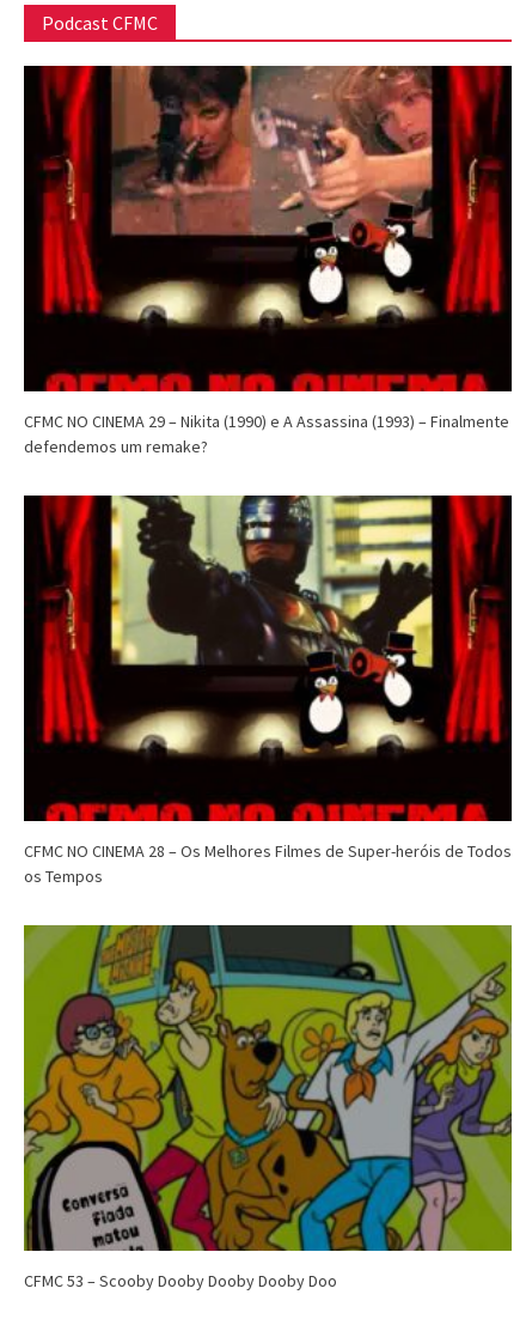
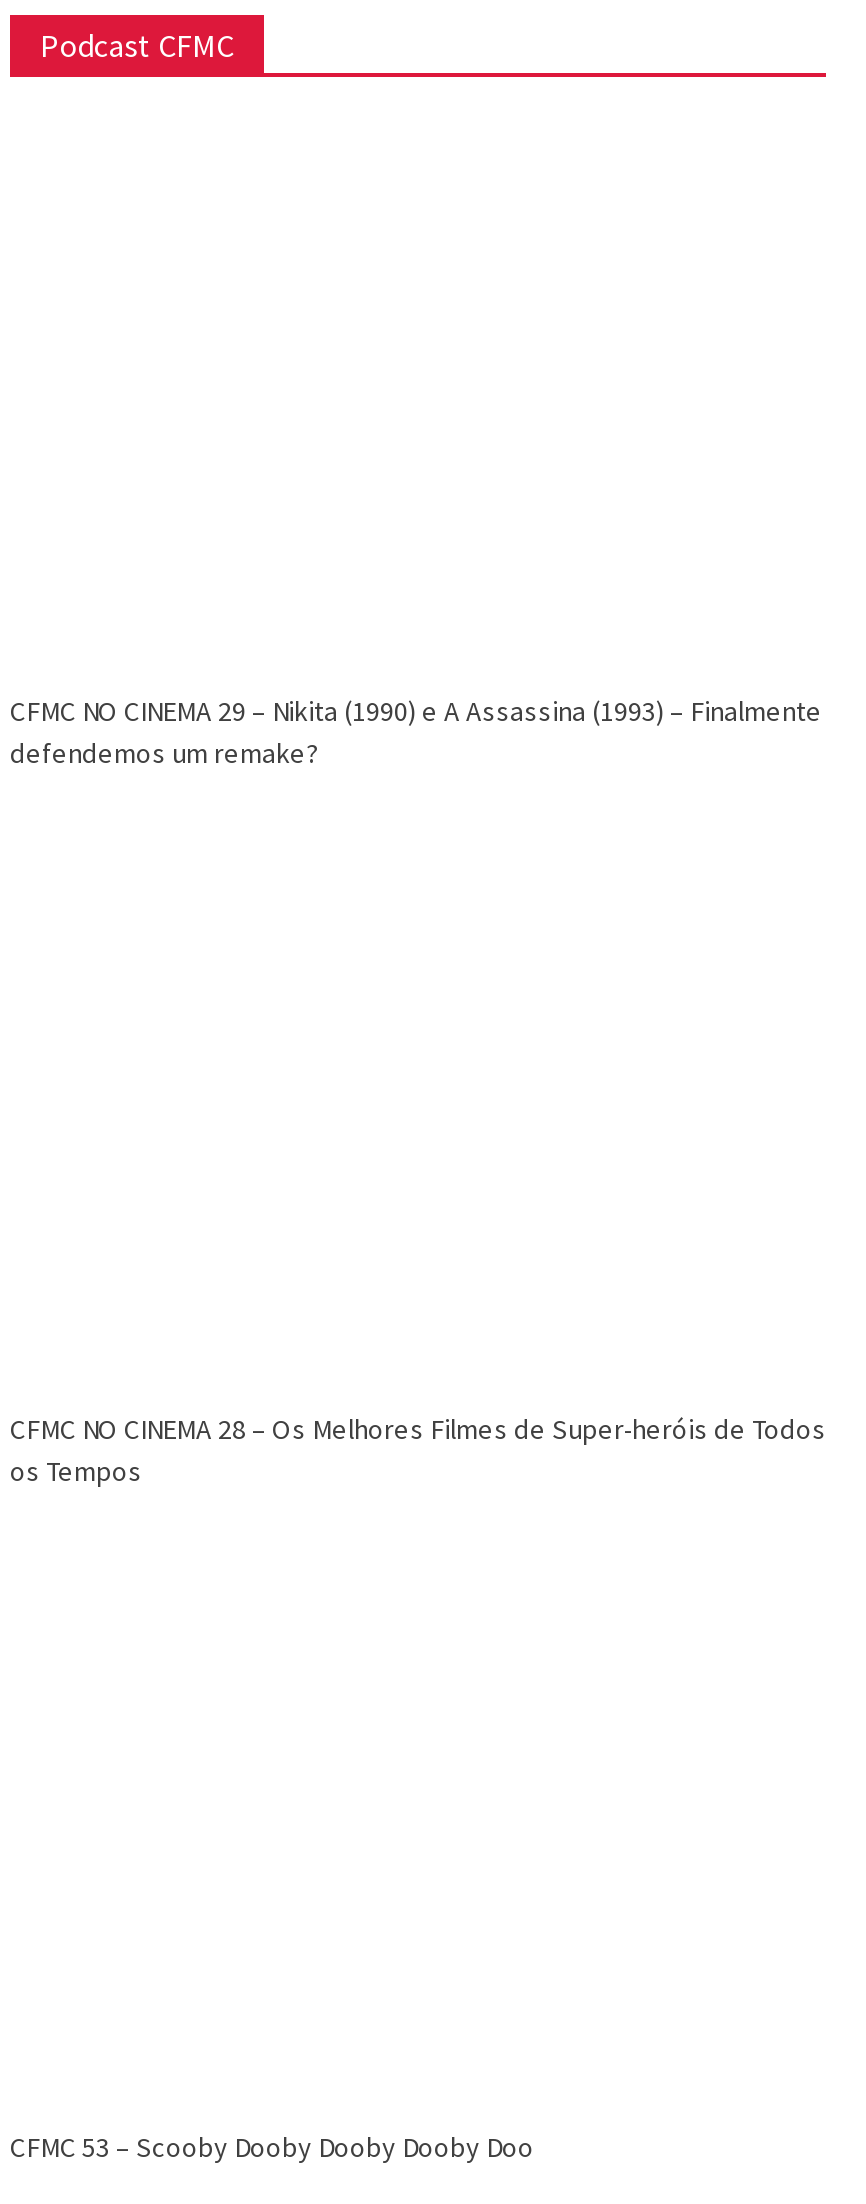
- [image]

- [image]

- [image]
